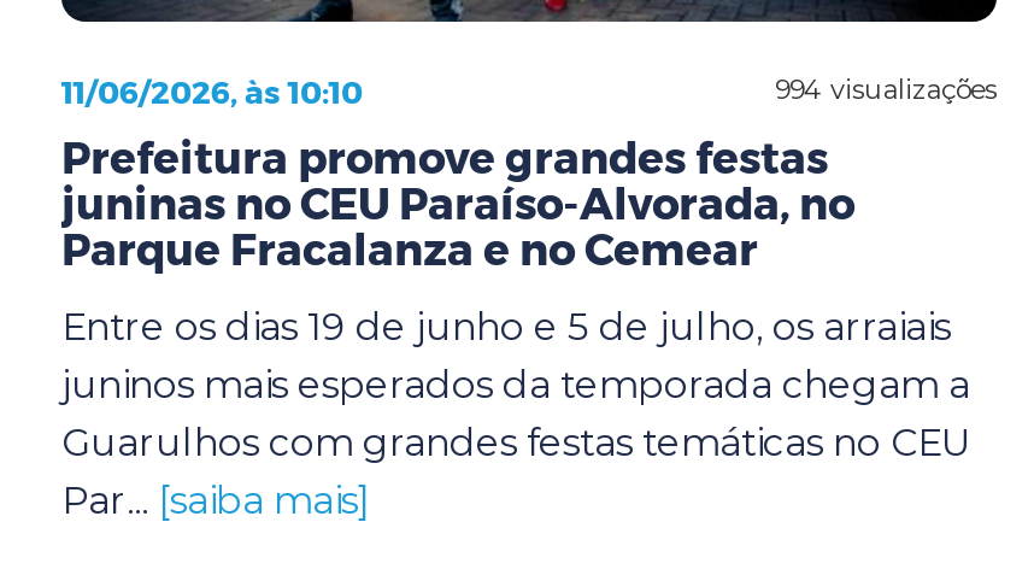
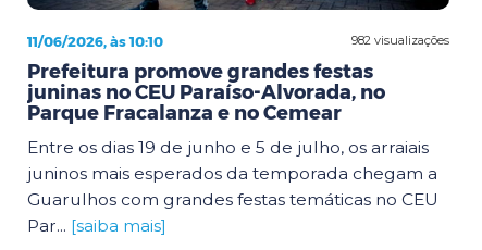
- 994 visualizações
+ 982 visualizações
